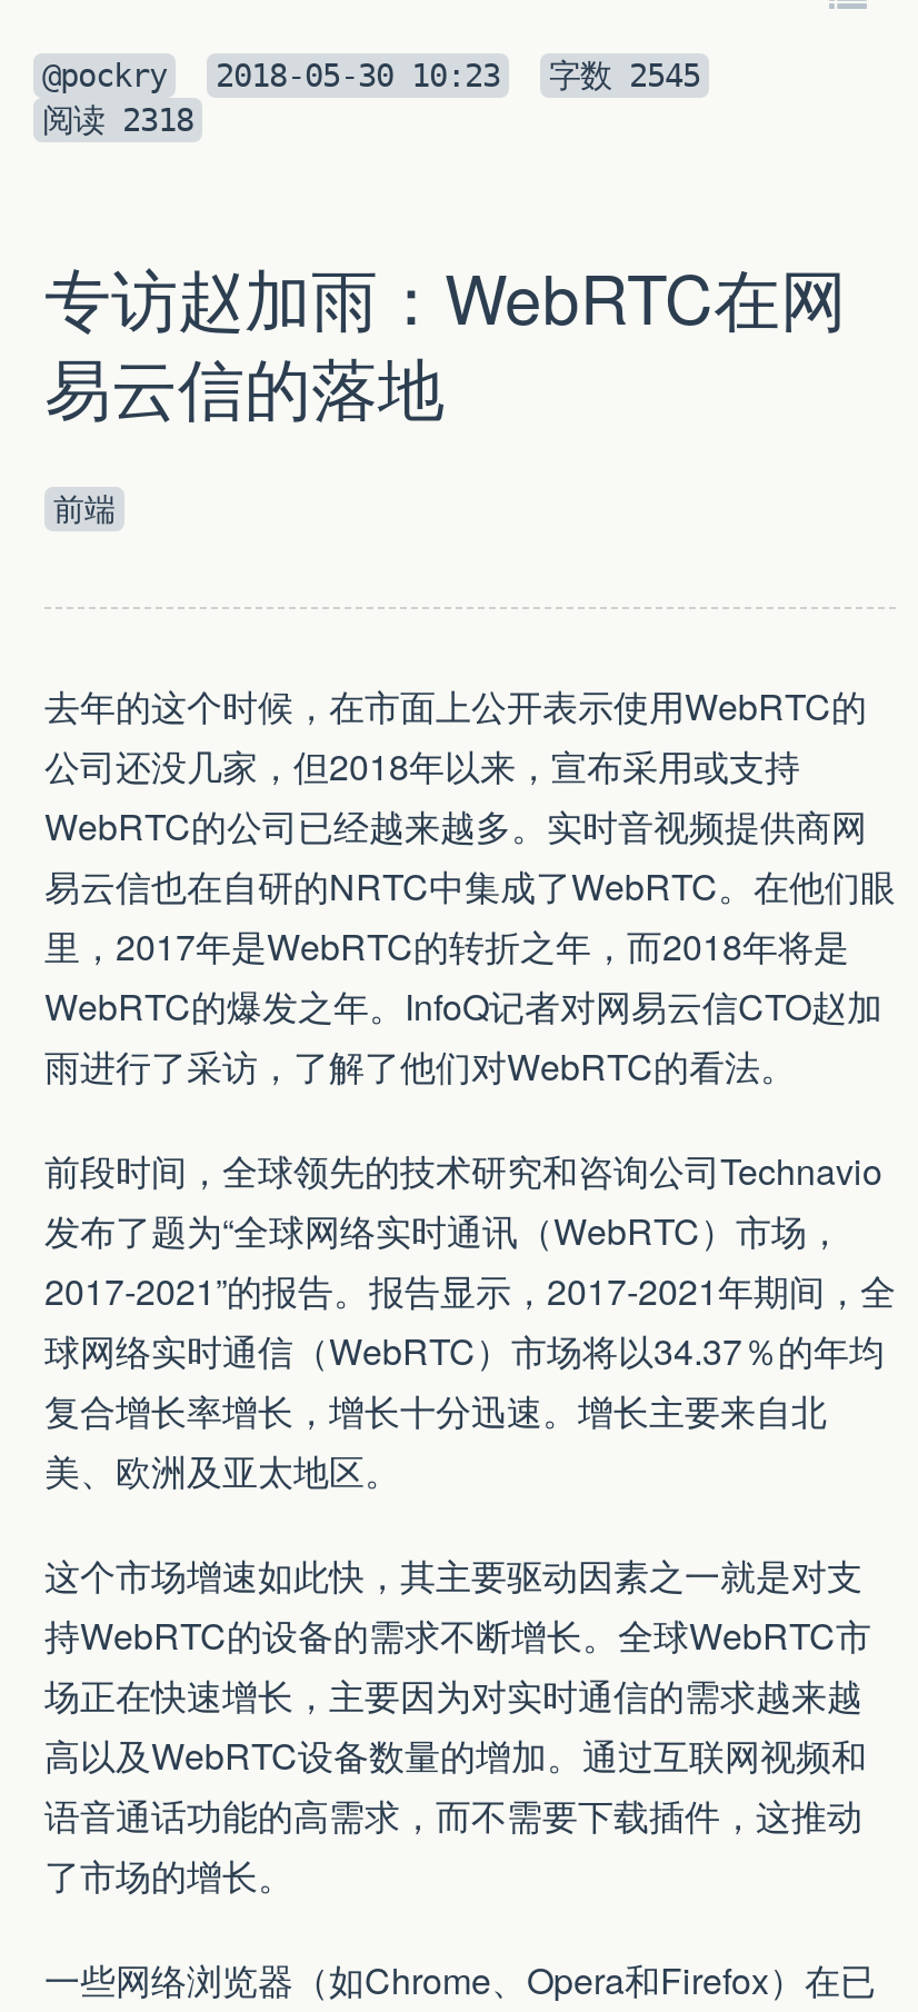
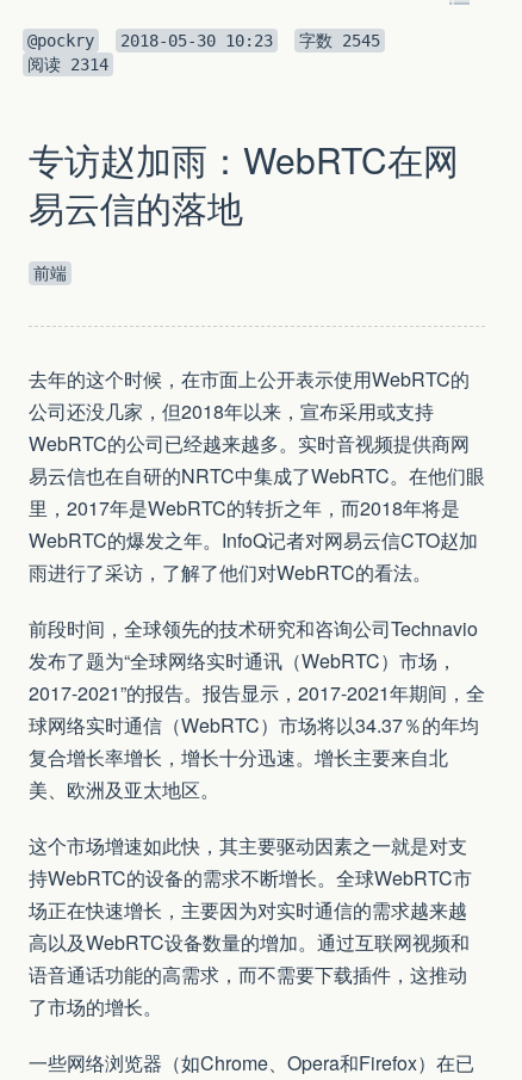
- 阅读2318
+ 阅读2314
